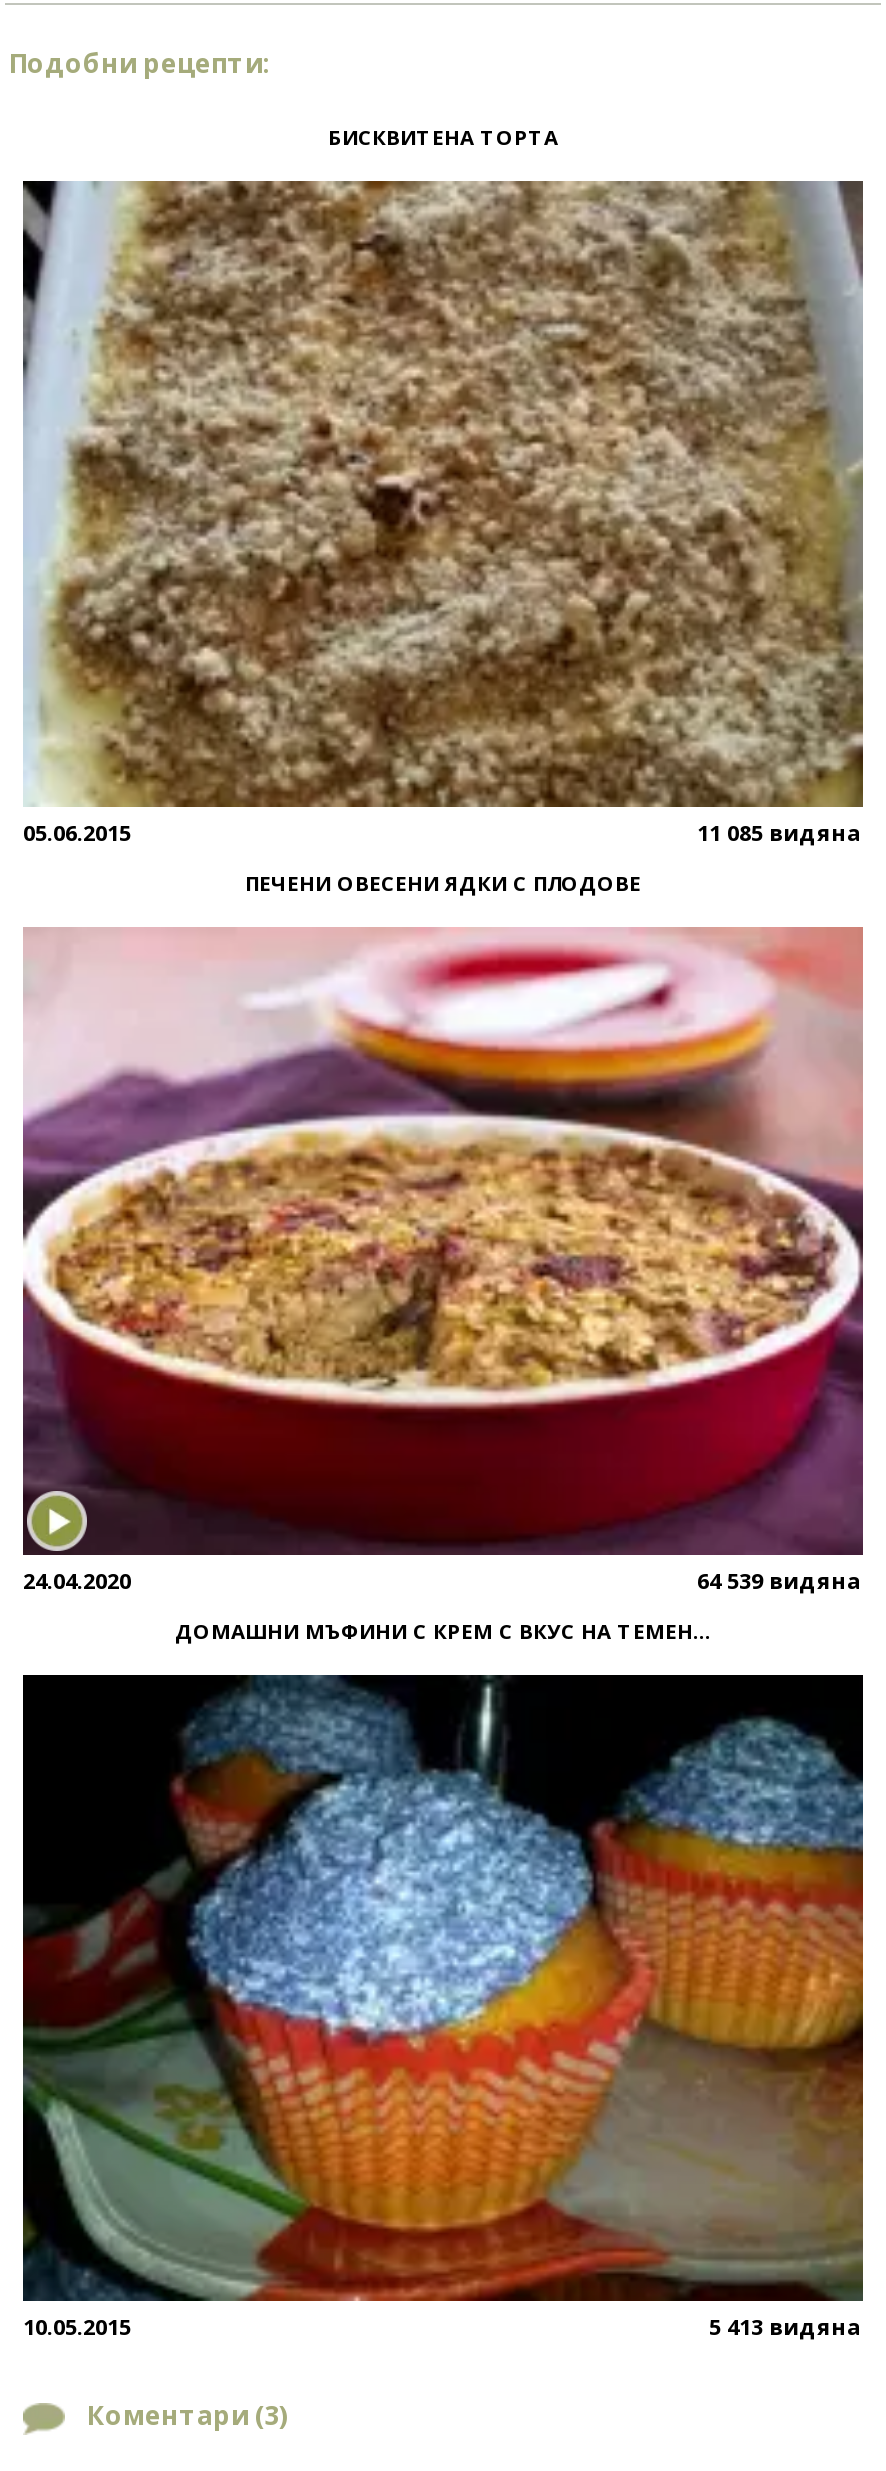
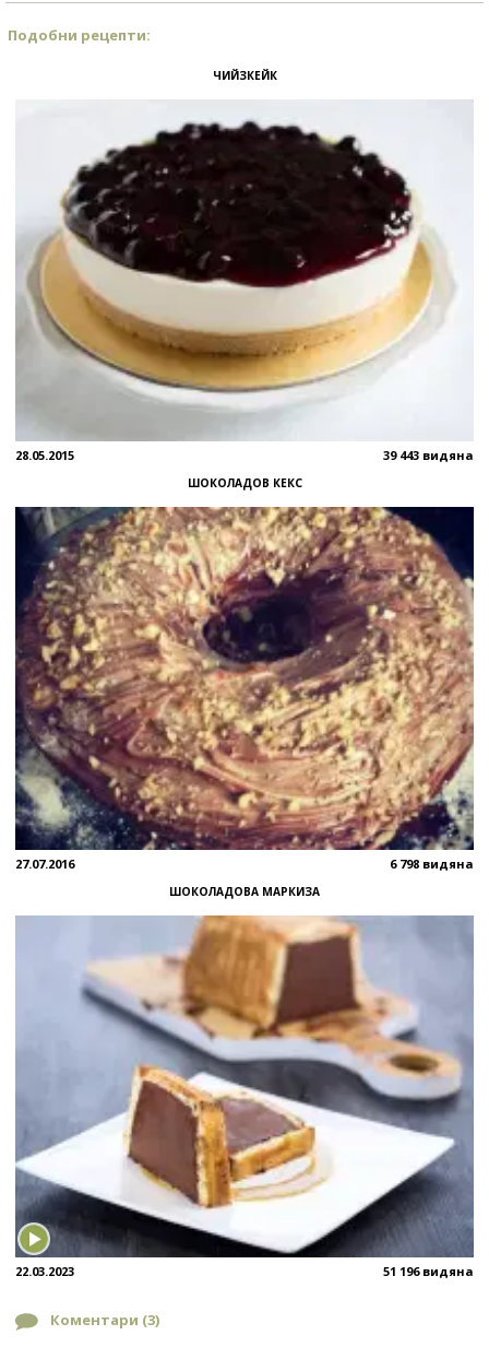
- БИСКВИТЕНА ТОРТА
+ ЧИЙЗКЕЙК

- [image]
- 05.06.2015
- 11 085 видяна
+ [image]
+ 28.05.2015
+ 39 443 видяна

- ПЕЧЕНИ ОВЕСЕНИ ЯДКИ С ПЛОДОВЕ
+ ШОКОЛАДОВ КЕКС

- [image]
- 24.04.2020
- 64 539 видяна
+ [image]
+ 27.07.2016
+ 6 798 видяна

- ДОМАШНИ МЪФИНИ С КРЕМ С ВКУС НА ТЕМЕН...
+ ШОКОЛАДОВА МАРКИЗА

- [image]
- 10.05.2015
- 5 413 видяна
+ [image]
+ 22.03.2023
+ 51 196 видяна
